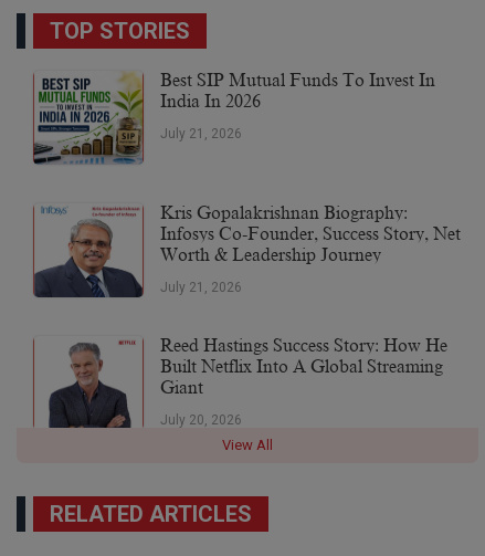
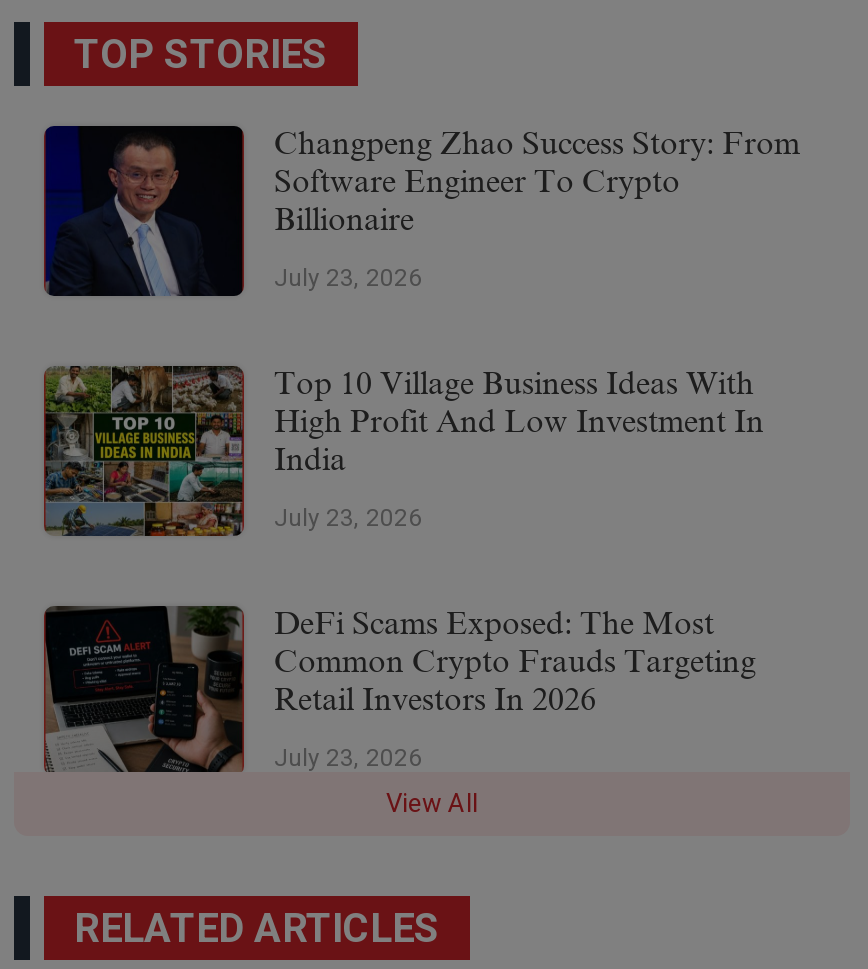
- [image]
- Best SIP Mutual Funds To Invest In
- India In 2026
+ [image]
+ Changpeng Zhao Success Story: From
+ Software Engineer To Crypto
+ Billionaire

- July 21, 2026
+ July 23, 2026

- [image]
- Kris Gopalakrishnan Biography:
- Infosys Co-Founder, Success Story, Net
- Worth & Leadership Journey
+ [image]
+ Top 10 Village Business Ideas With
+ High Profit And Low Investment In
+ India

- July 21, 2026
+ July 23, 2026

- [image]
- Reed Hastings Success Story: How He
- Built Netflix Into A Global Streaming
- Giant
+ [image]
+ DeFi Scams Exposed: The Most
+ Common Crypto Frauds Targeting
+ Retail Investors In 2026

- July 20, 2026
+ July 23, 2026
